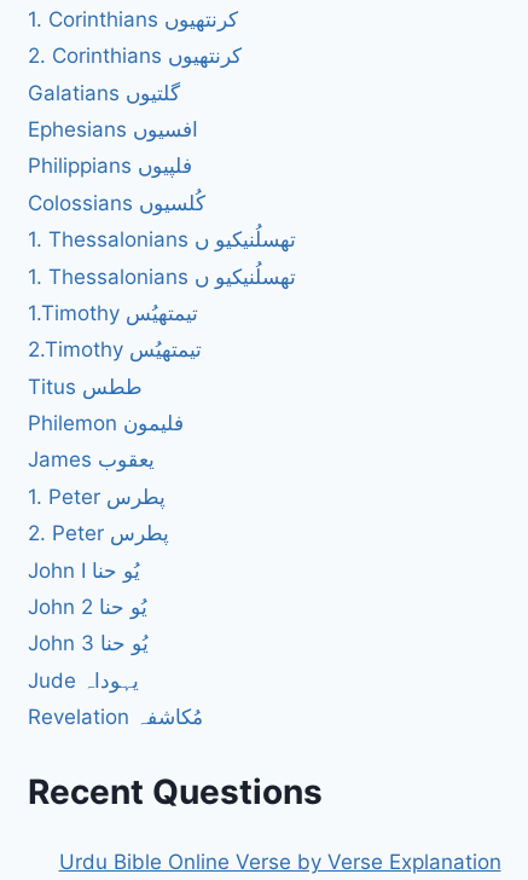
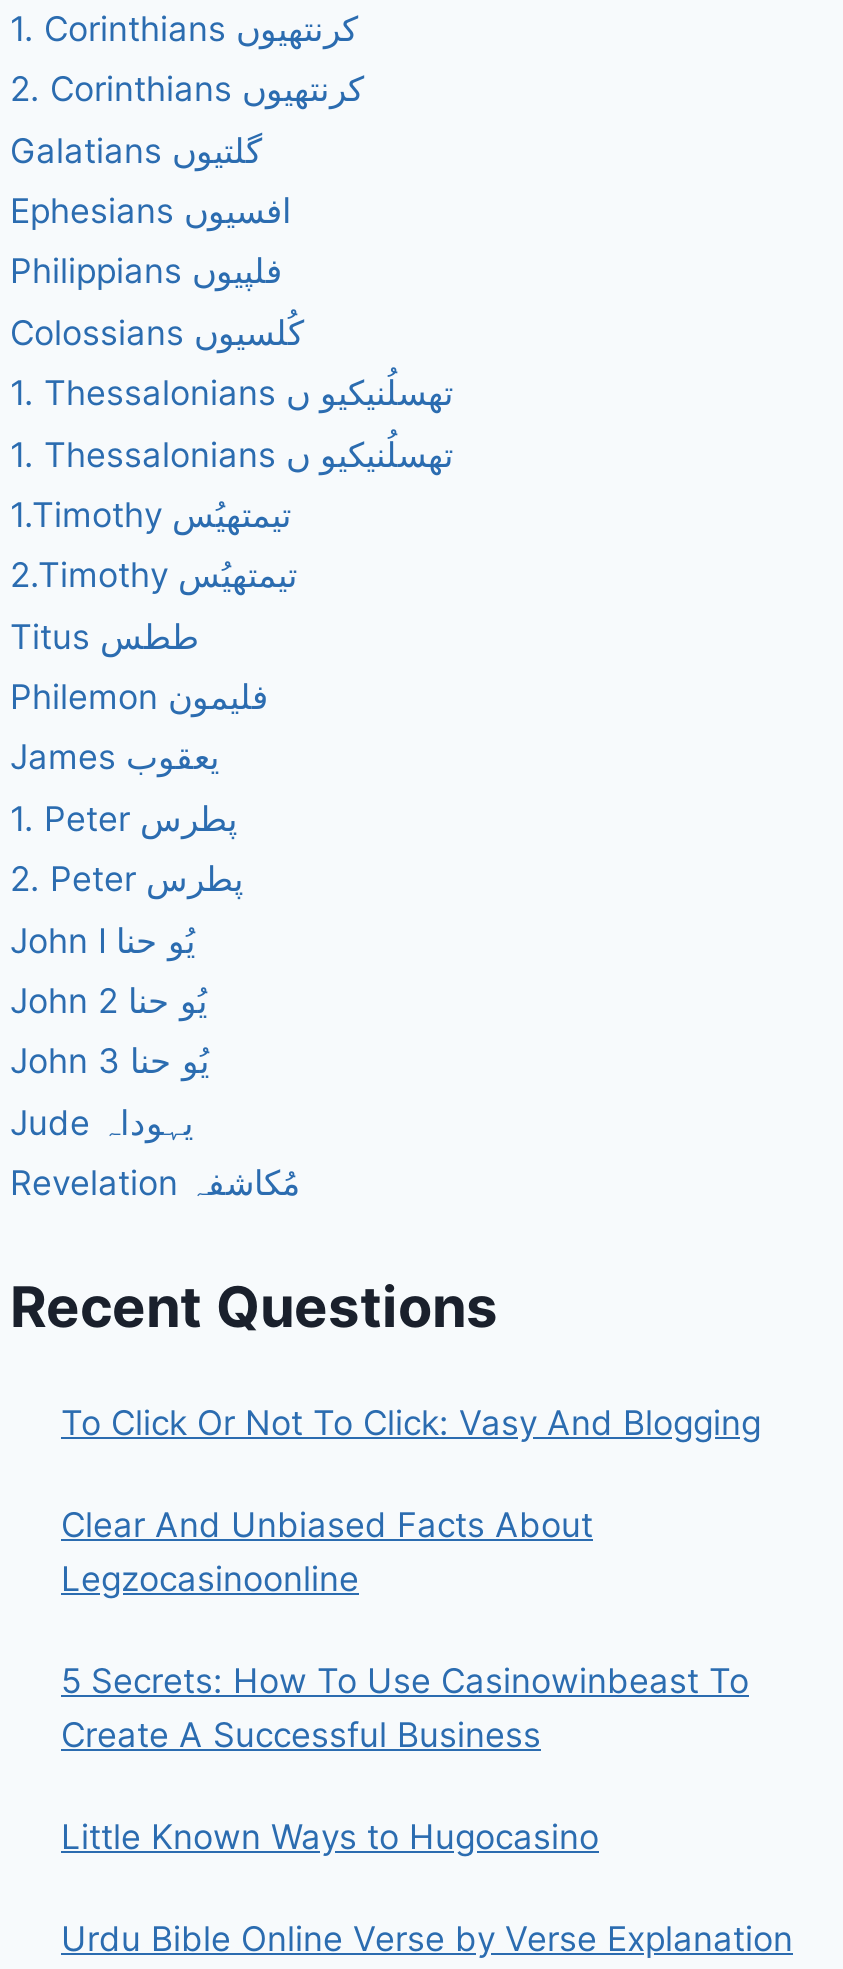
+ To Click Or Not To Click: Vasy And Blogging
+ Clear And Unbiased Facts About
+ Legzocasinoonline
+ 5 Secrets: How To Use Casinowinbeast To
+ Create A Successful Business
+ Little Known Ways to Hugocasino
